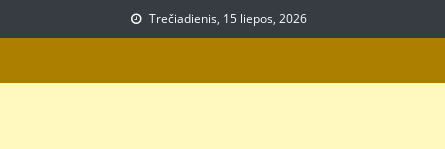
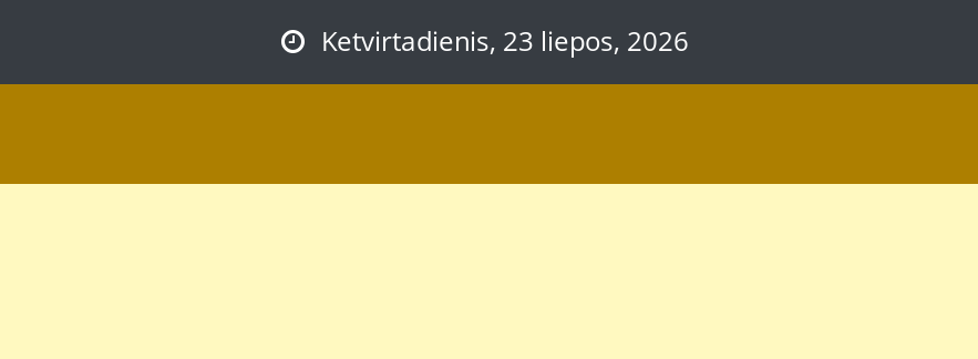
- Trečiadienis, 15 liepos, 2026
+ Ketvirtadienis, 23 liepos, 2026
